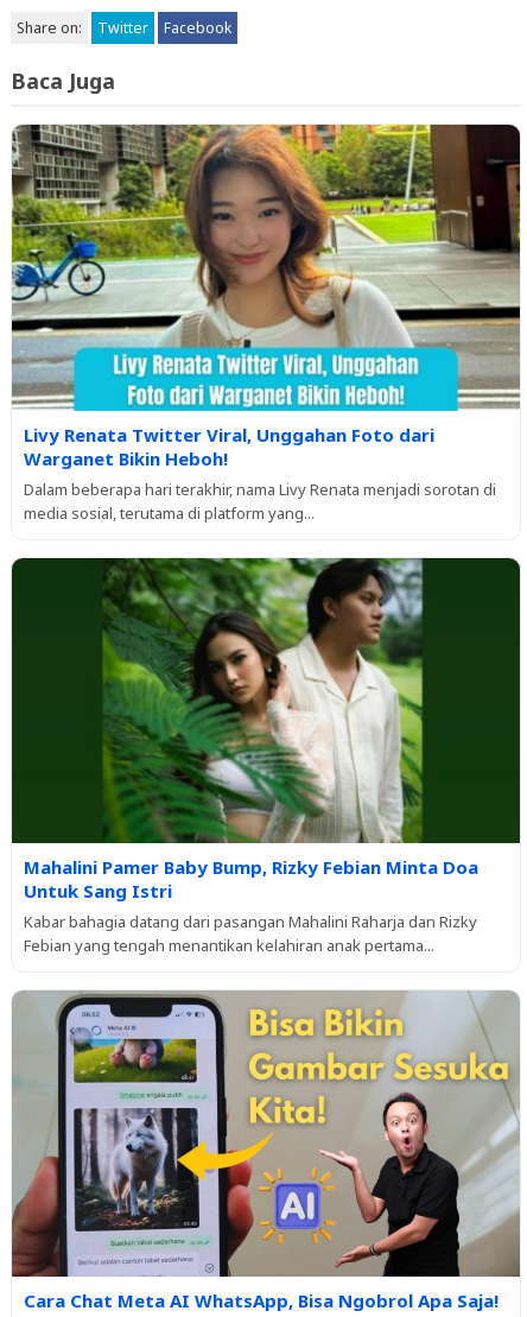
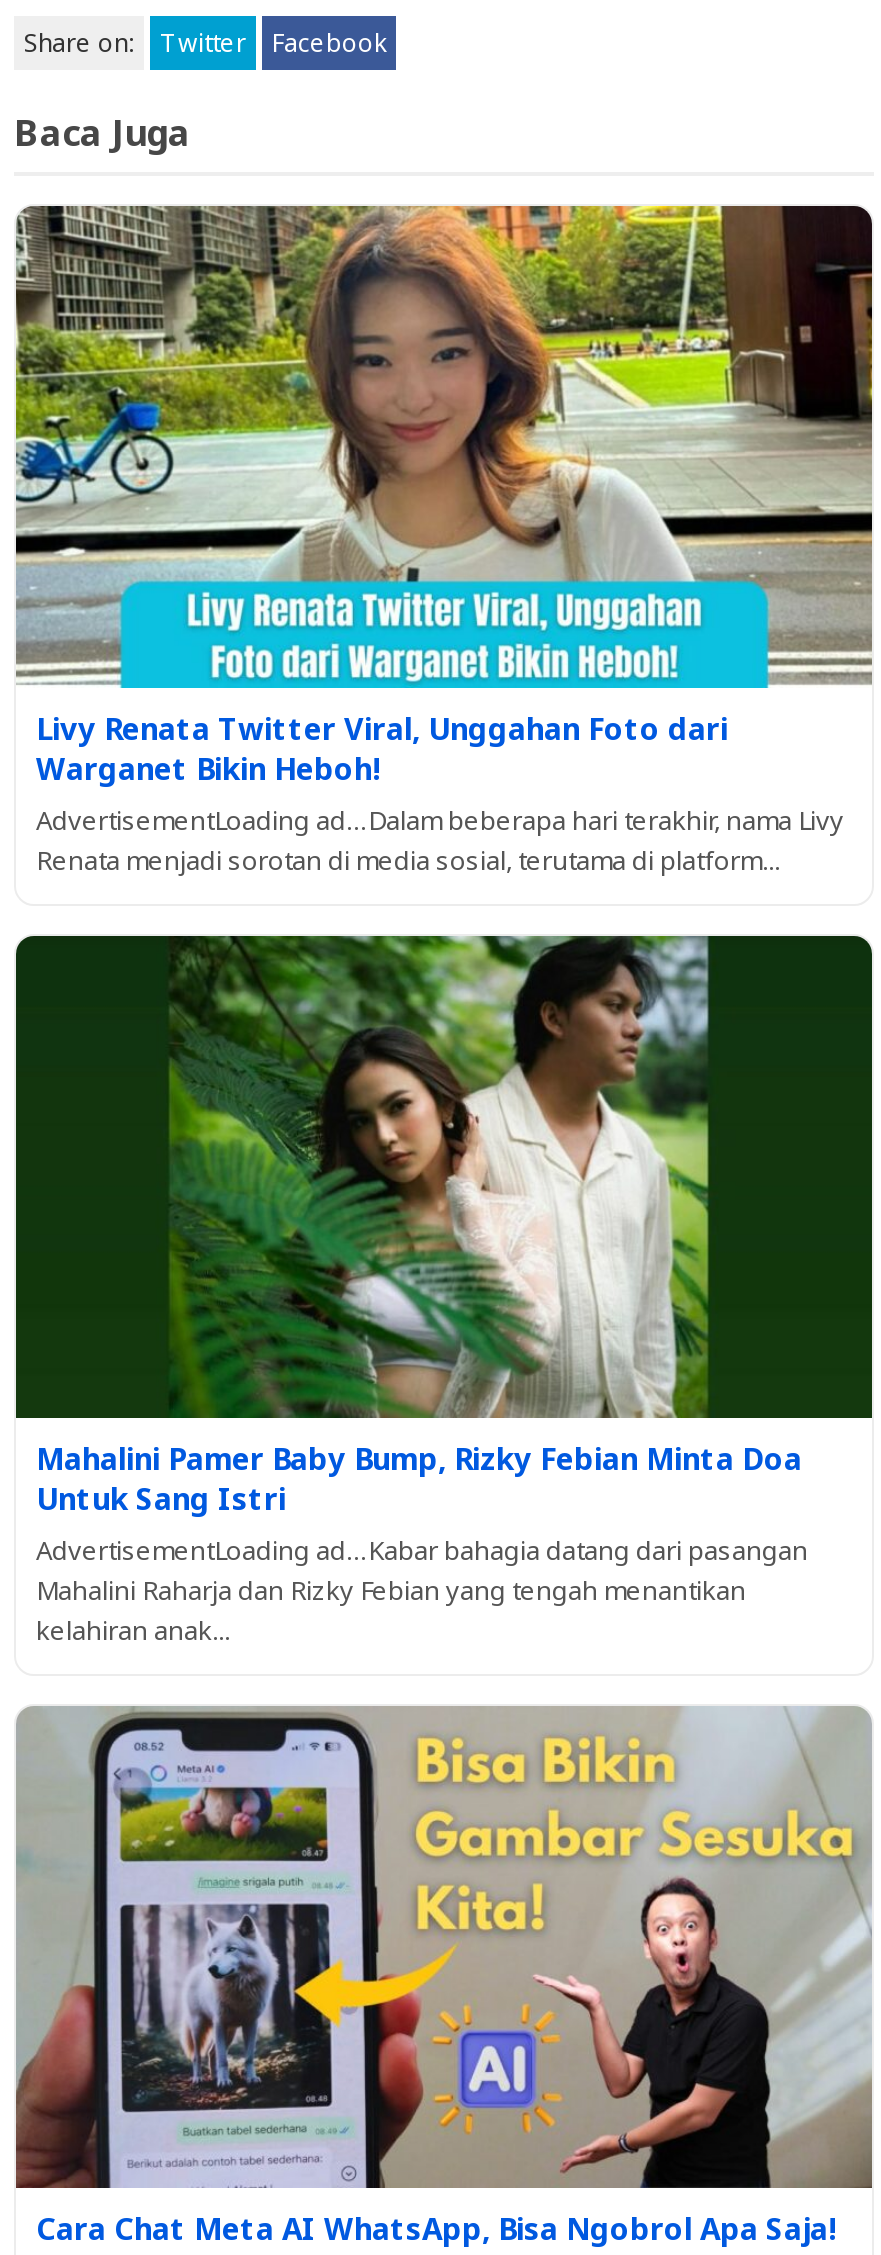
- Dalam beberapa hari terakhir, nama Livy Renata menjadi sorotan di
- media sosial, terutama di platform yang...
+ AdvertisementLoading ad…Dalam beberapa hari terakhir, nama Livy
+ Renata menjadi sorotan di media sosial, terutama di platform...

- Kabar bahagia datang dari pasangan Mahalini Raharja dan Rizky
- Febian yang tengah menantikan kelahiran anak pertama...
+ AdvertisementLoading ad…Kabar bahagia datang dari pasangan
+ Mahalini Raharja dan Rizky Febian yang tengah menantikan
+ kelahiran anak...
